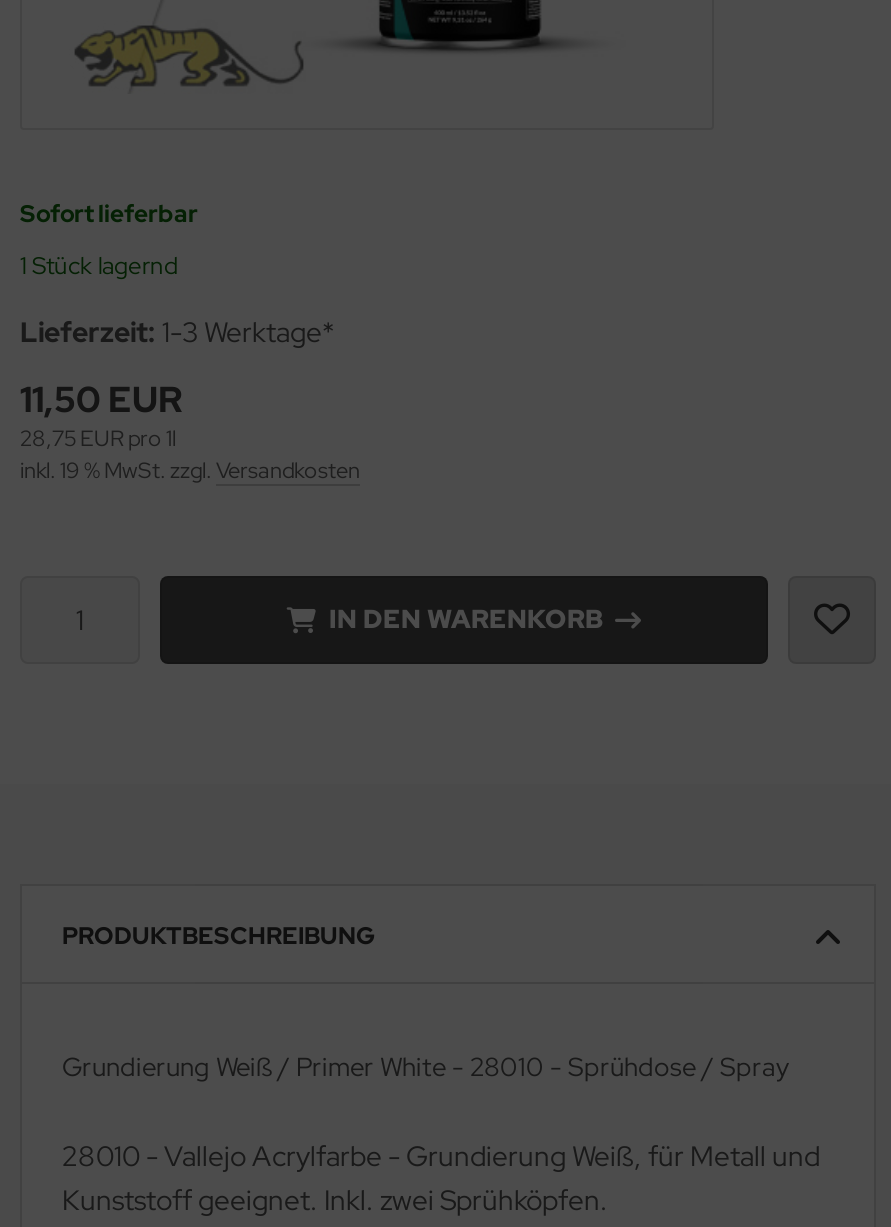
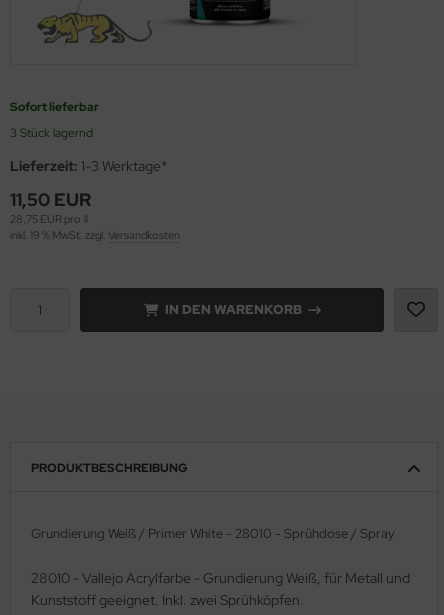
- 1 Stück lagernd
+ 3 Stück lagernd
